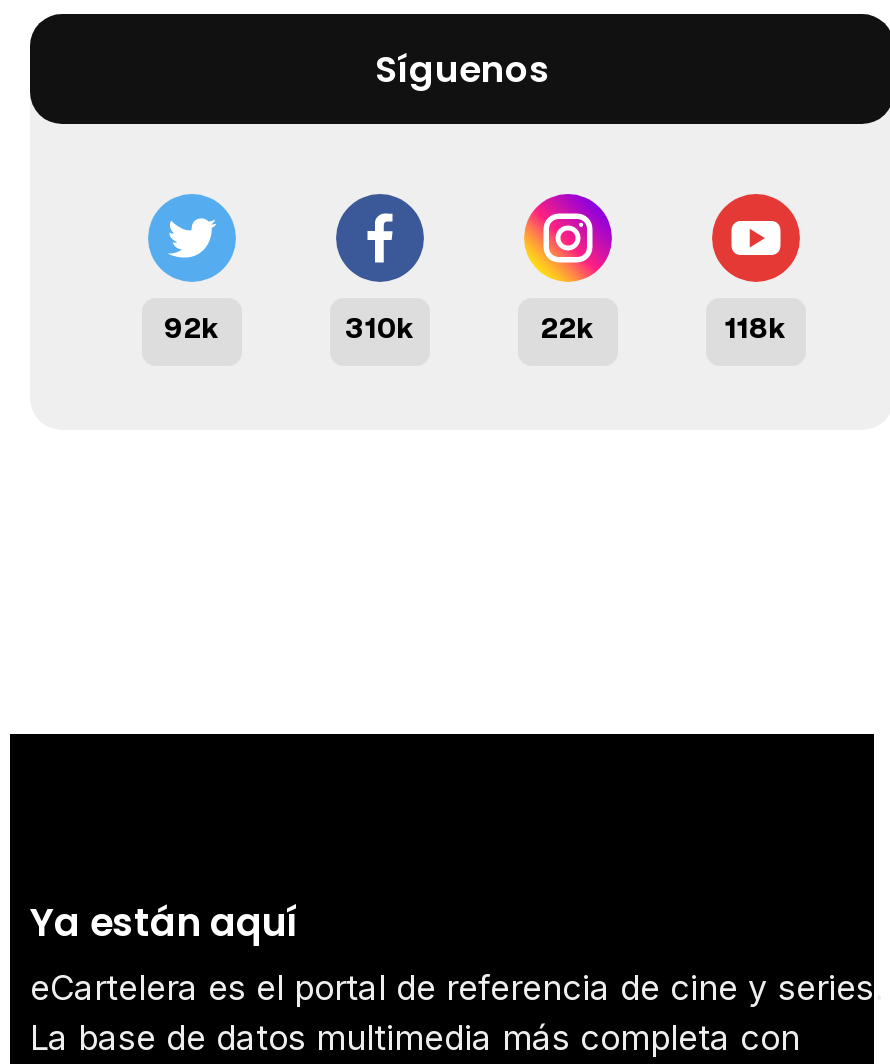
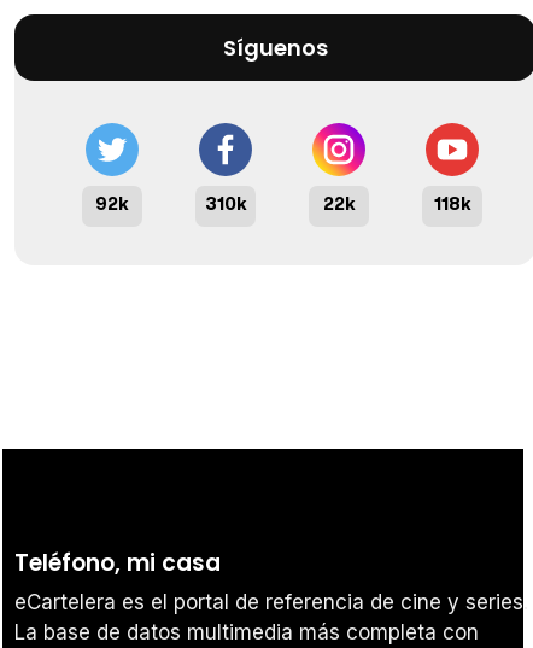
- Ya están aquí
+ Teléfono, mi casa
